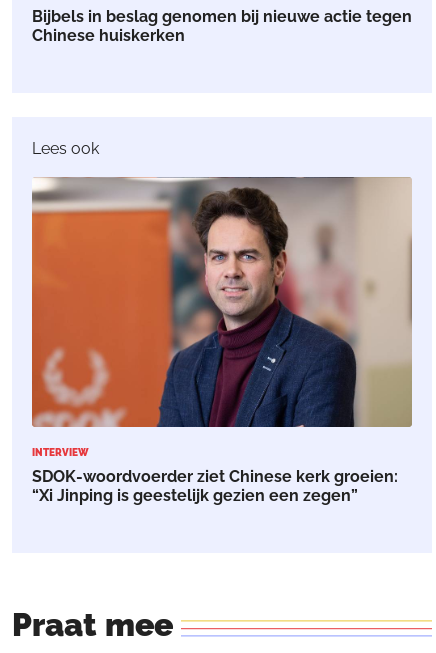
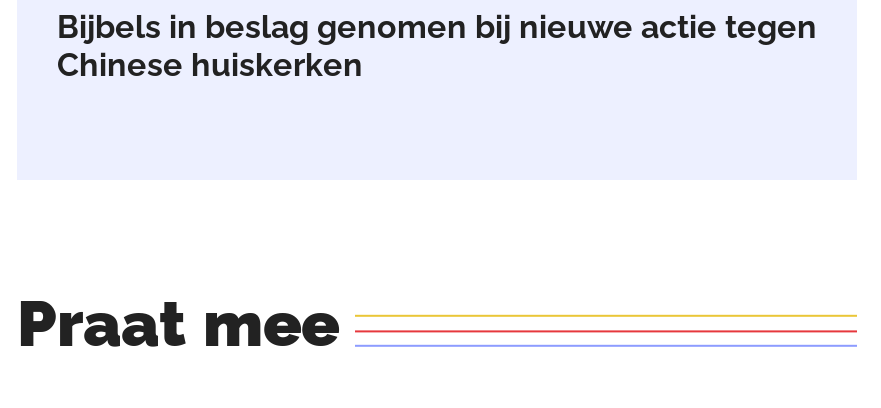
- Lees ook

- [image]
- INTERVIEW
- SDOK-woordvoerder ziet Chinese kerk groeien:
- “Xi Jinping is geestelijk gezien een zegen”
